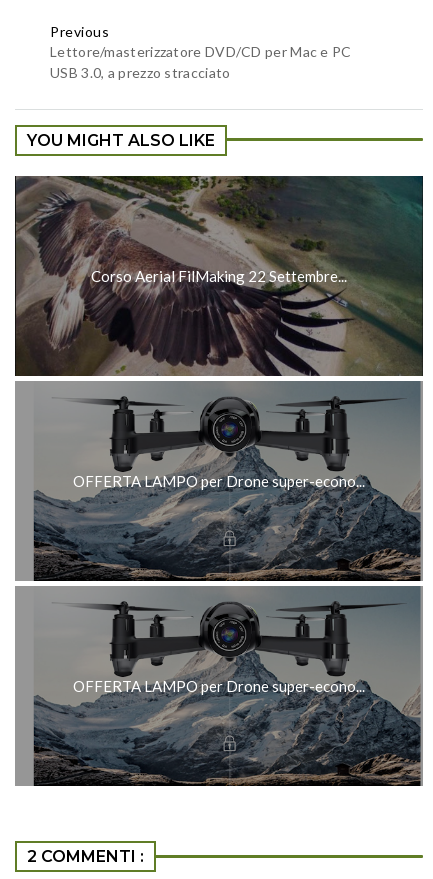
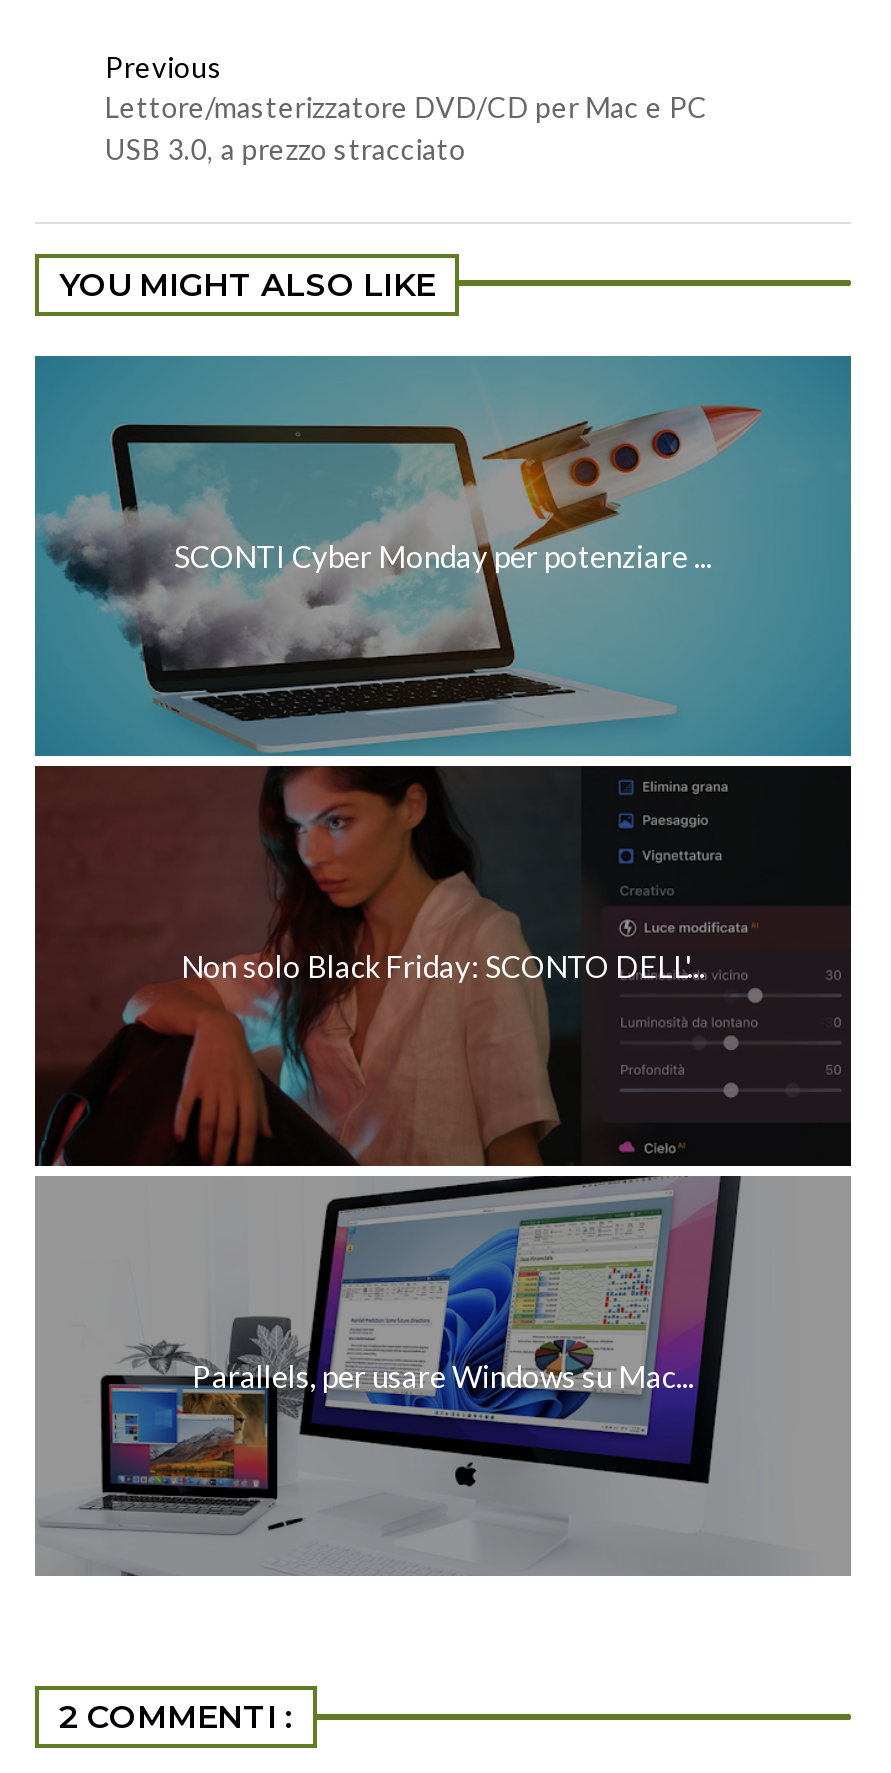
- [image]
- Corso Aerial FilMaking 22 Settembre...
+ [image]
+ SCONTI Cyber Monday per potenziare ...

- OFFERTA LAMPO per Drone super-econo...
+ Non solo Black Friday: SCONTO DELL'...

- [image]
- OFFERTA LAMPO per Drone super-econo...
+ [image]
+ Parallels, per usare Windows su Mac...
